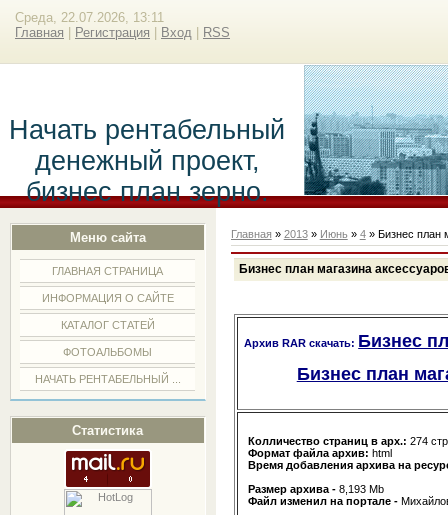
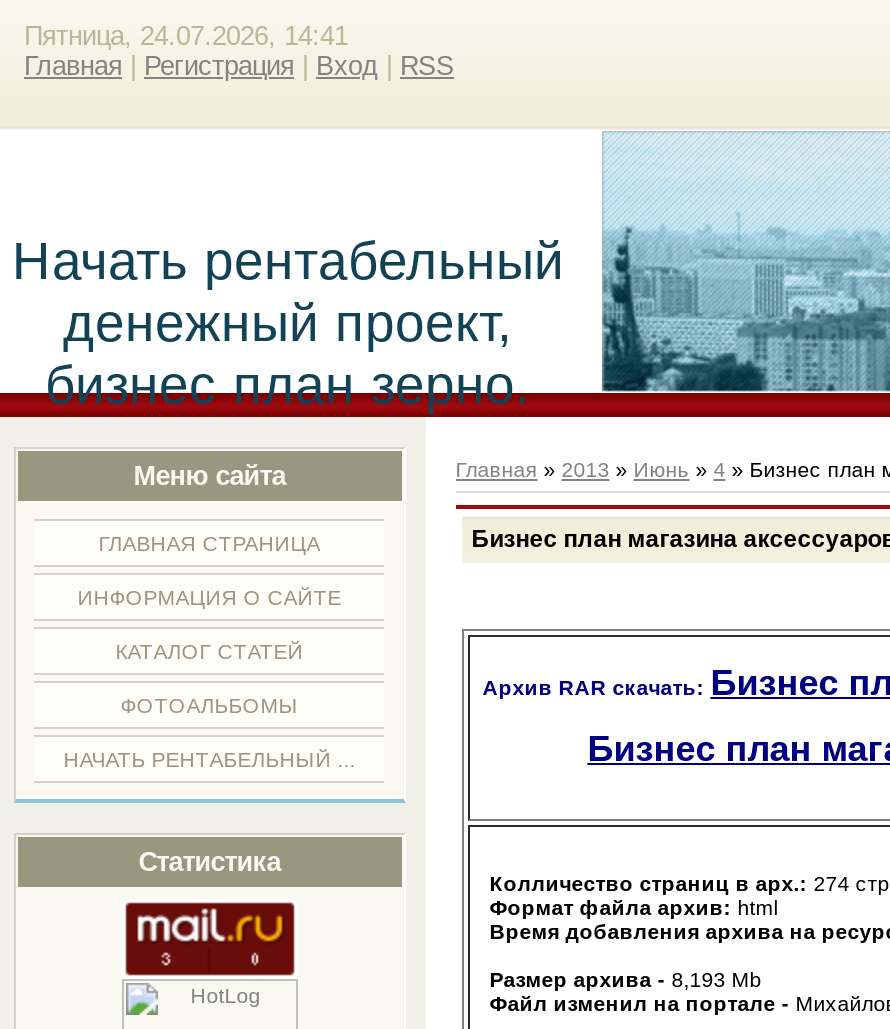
- Среда, 22.07.2026, 13:11
+ Пятница, 24.07.2026, 14:41
